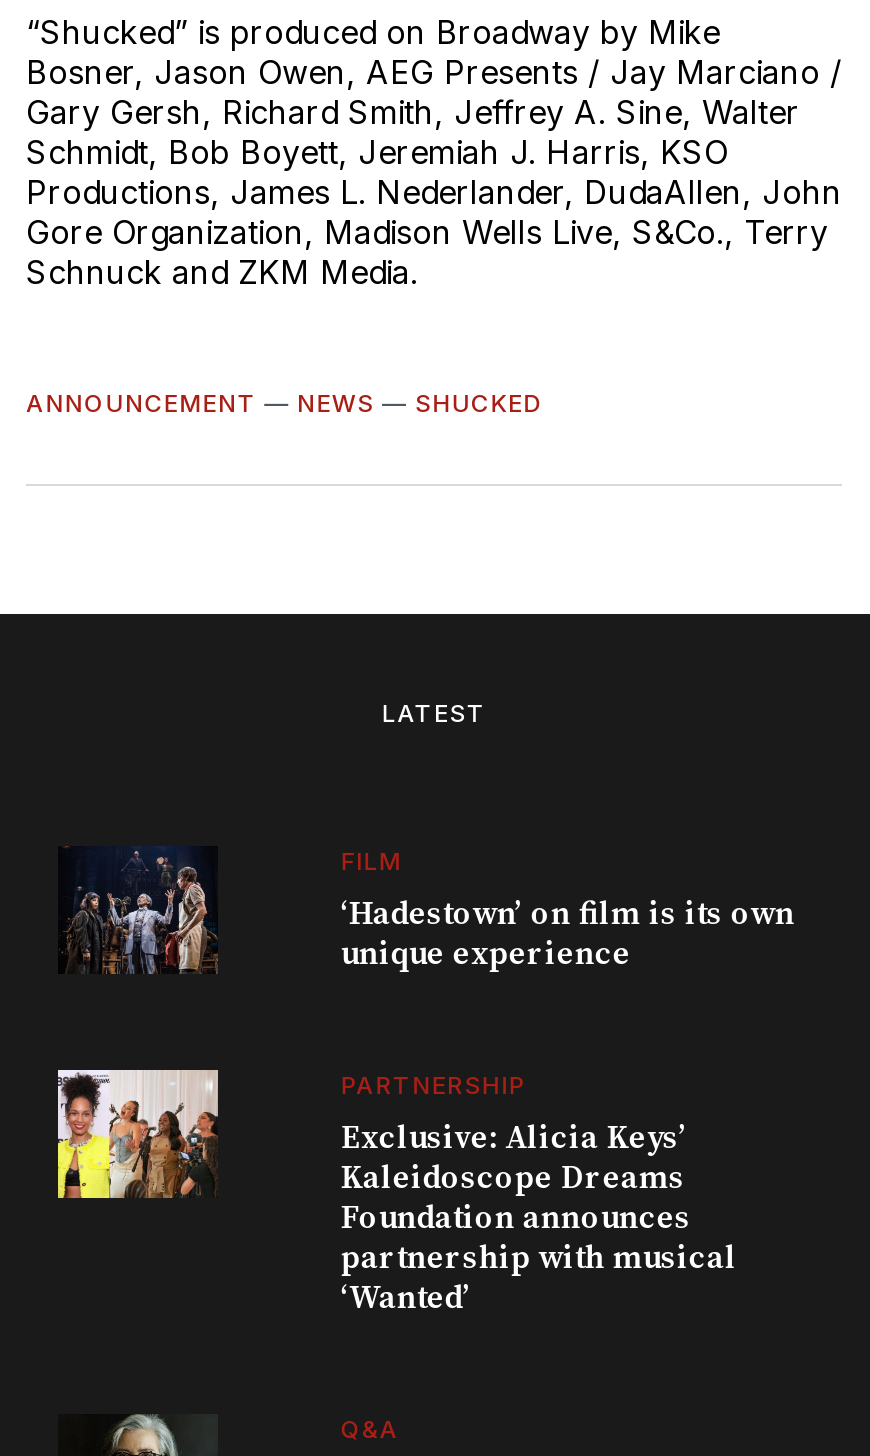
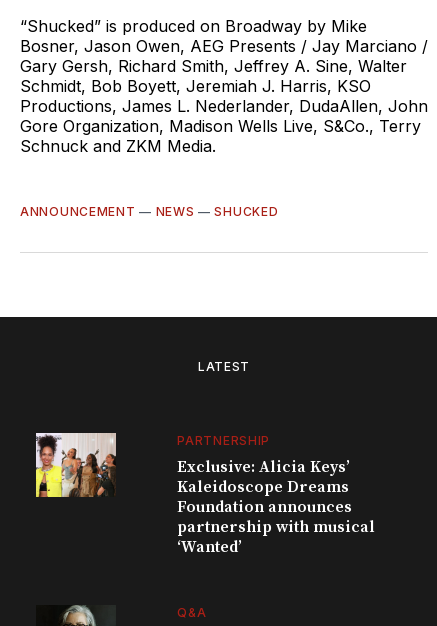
- [image]

- FILM
- ‘Hadestown’ on film is its own
- unique experience
